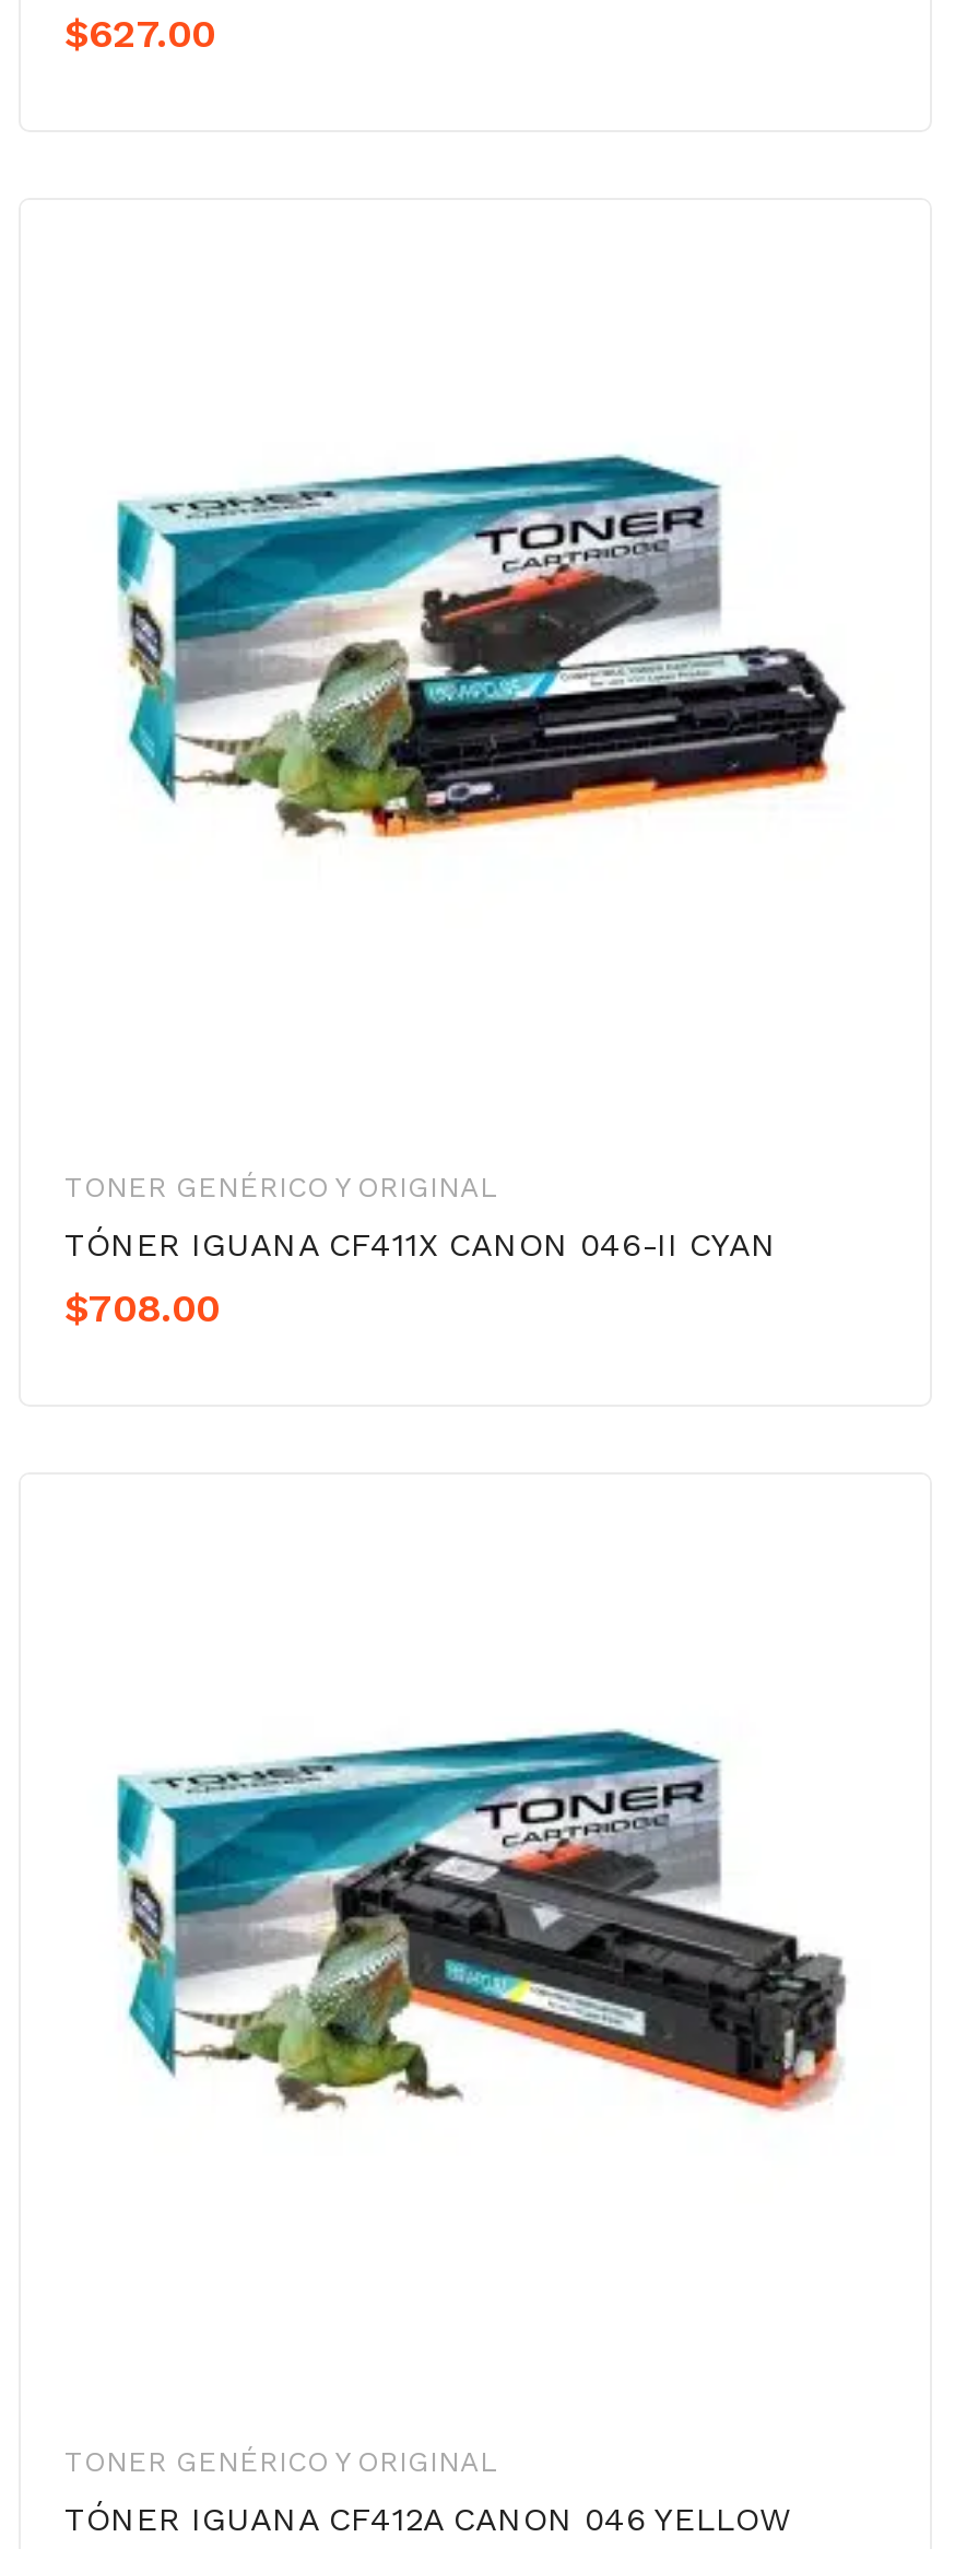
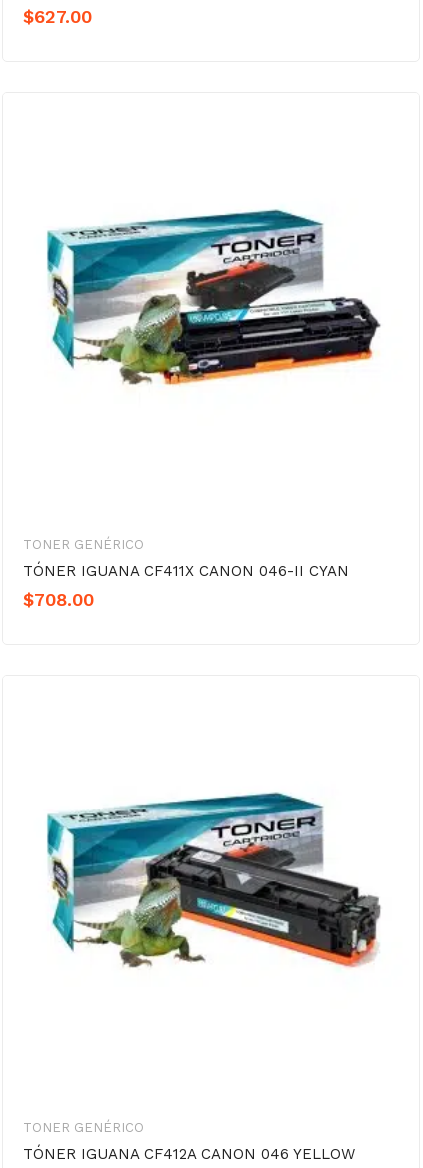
- TONER GENÉRICO Y ORIGINAL
+ TONER GENÉRICO

- TONER GENÉRICO Y ORIGINAL
+ TONER GENÉRICO
